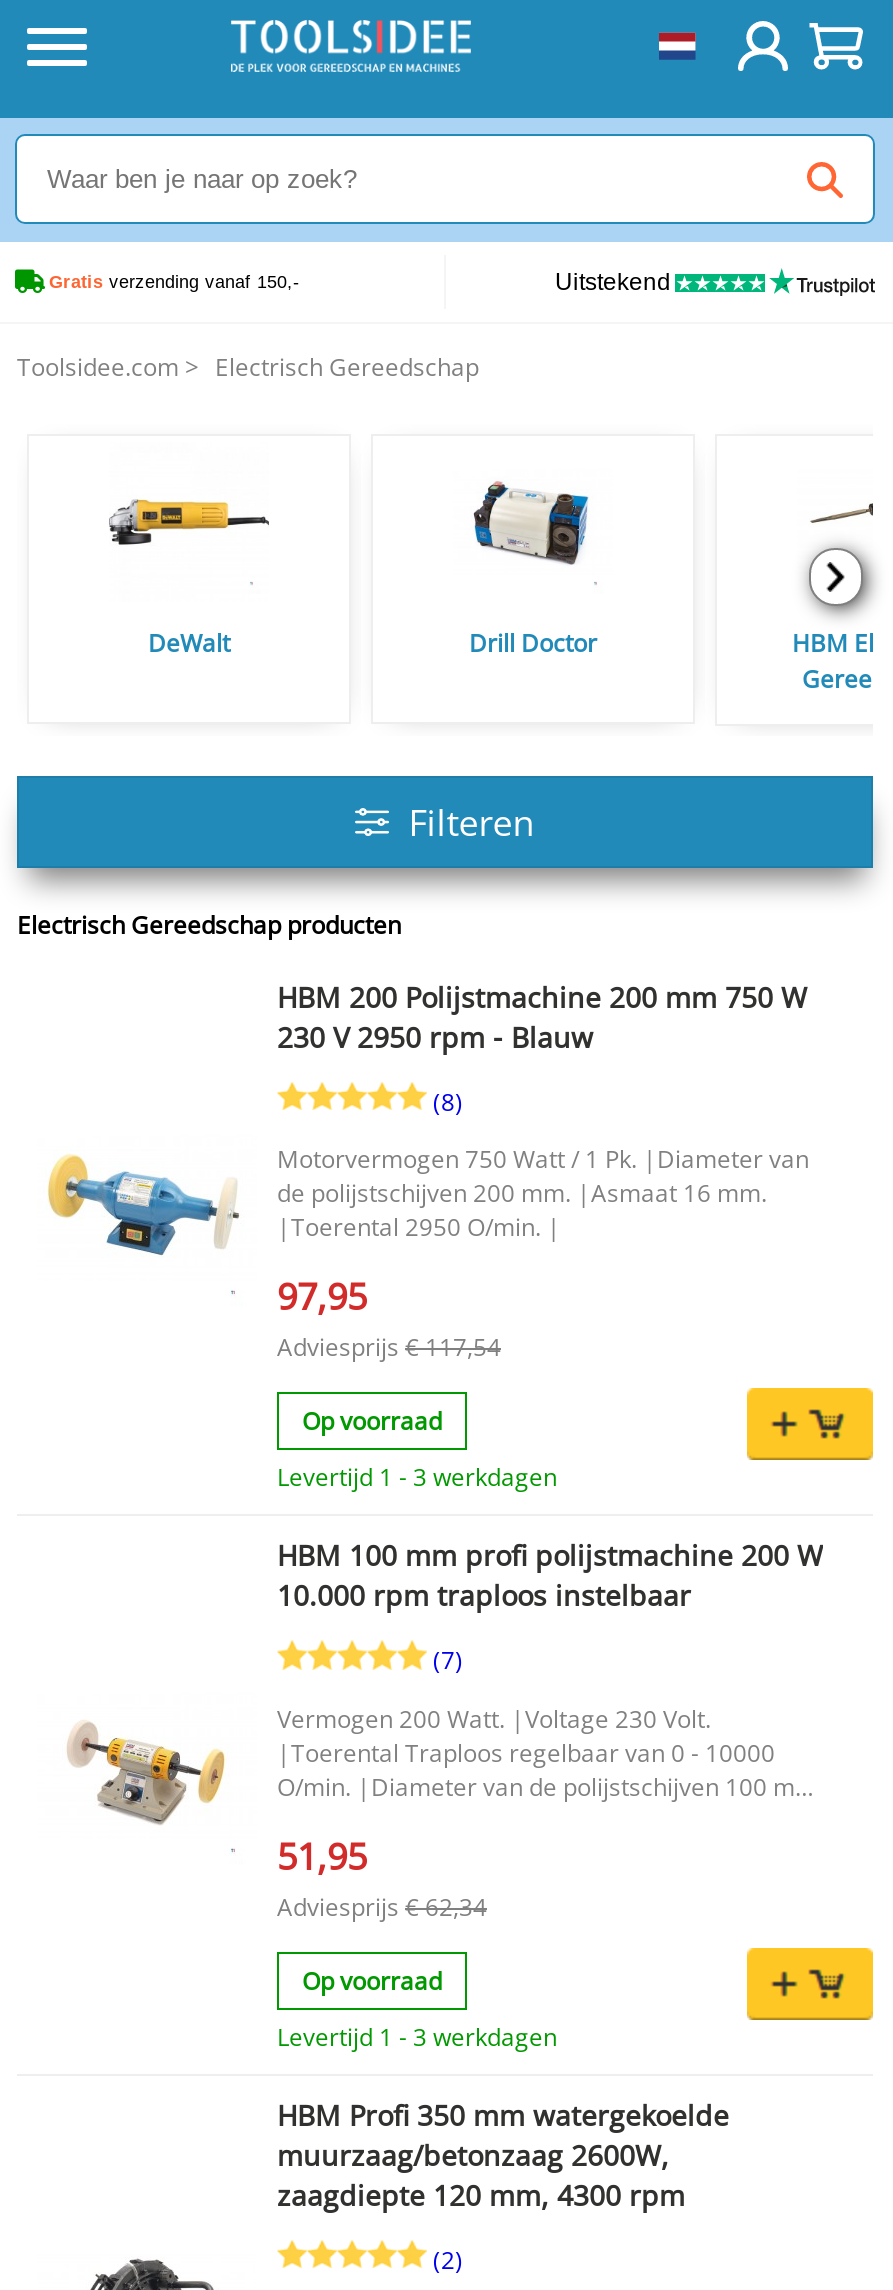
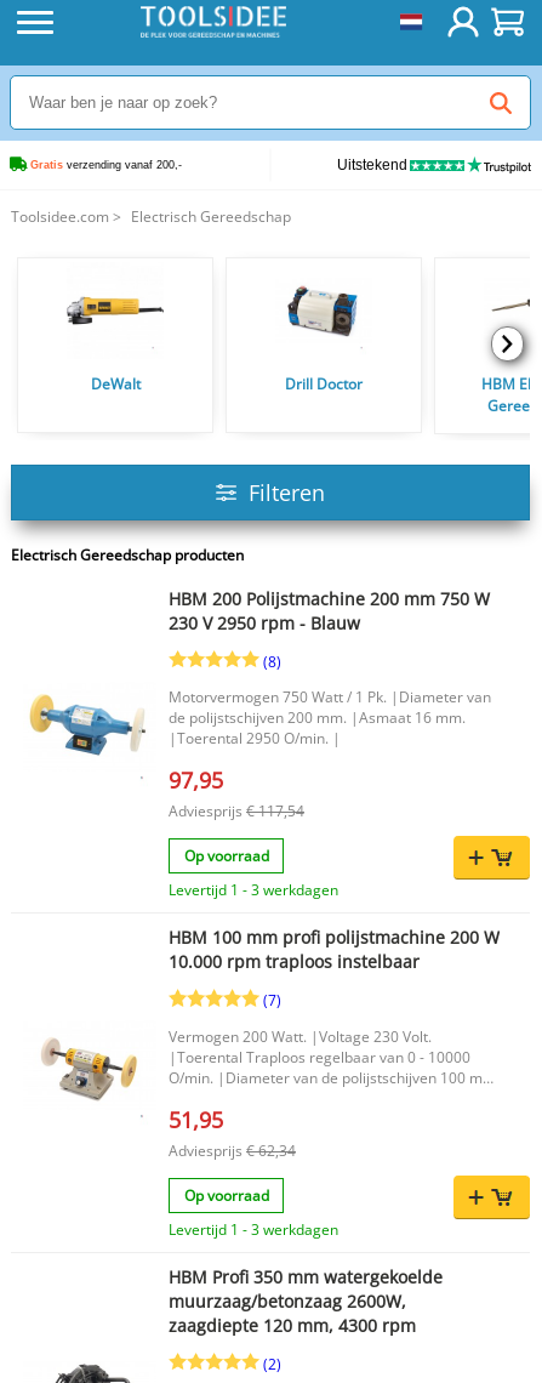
- Gratis verzending vanaf 150,-
+ Gratis verzending vanaf 200,-
